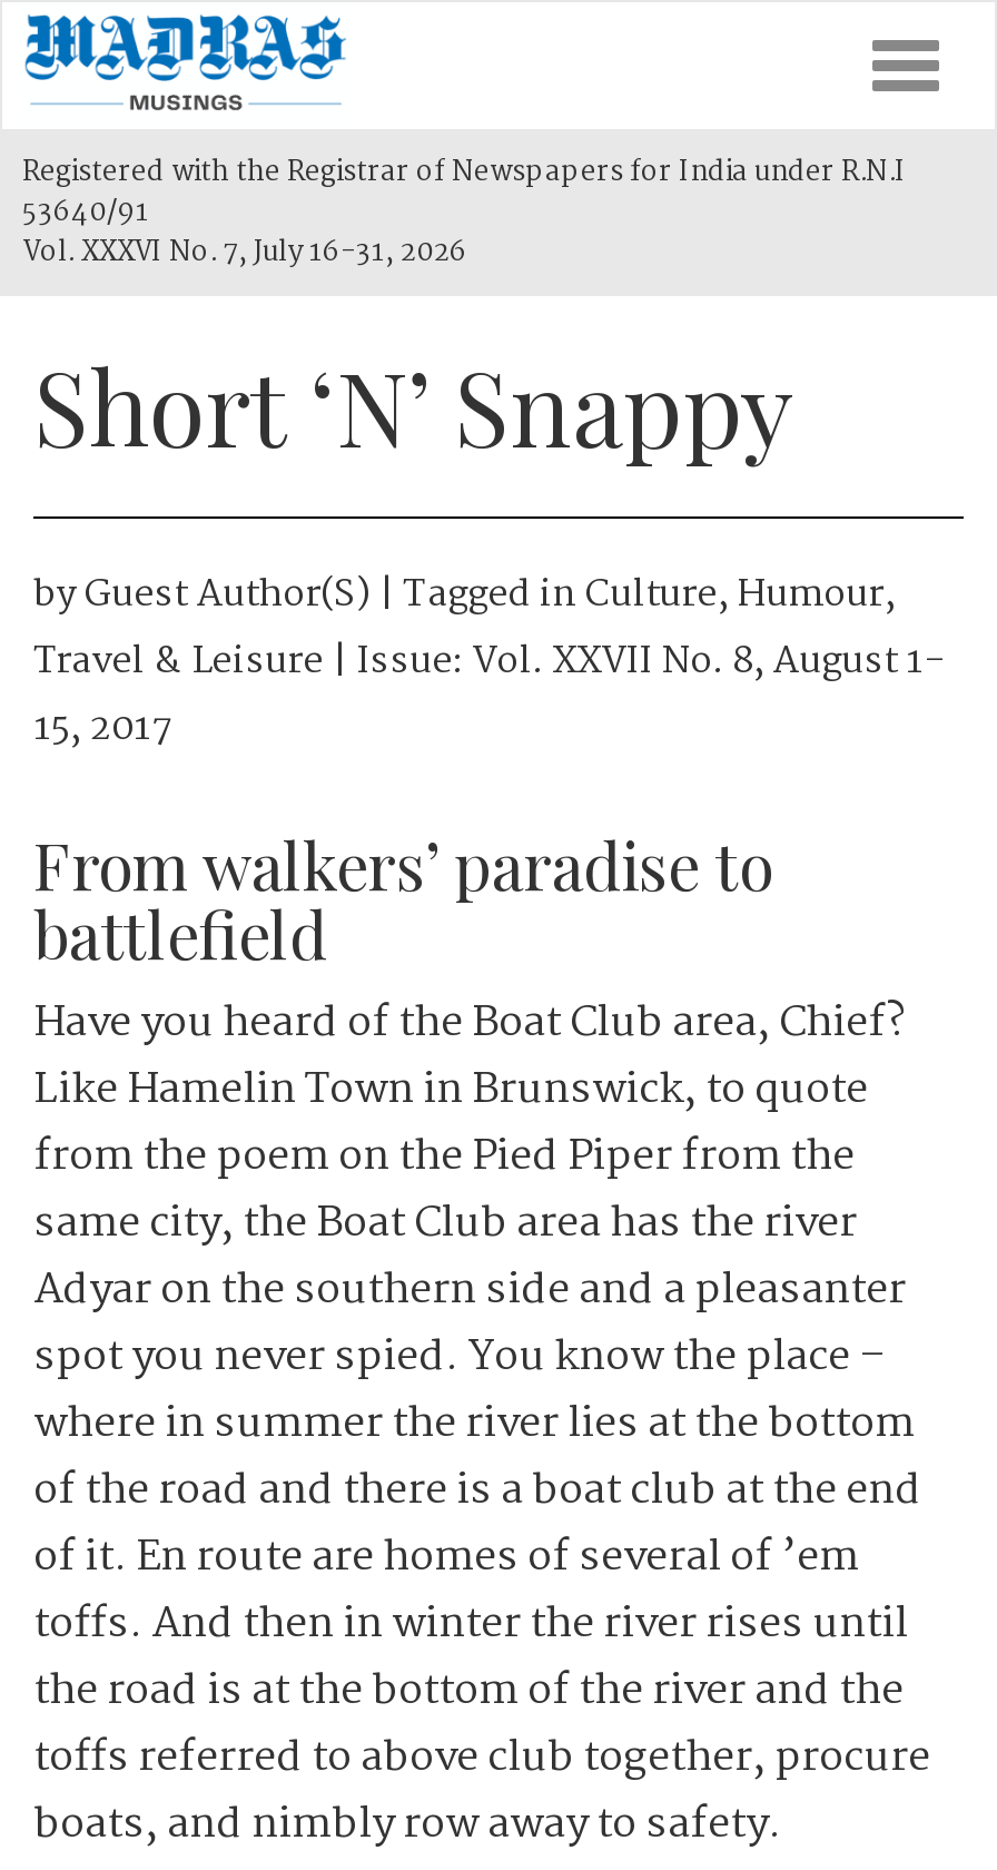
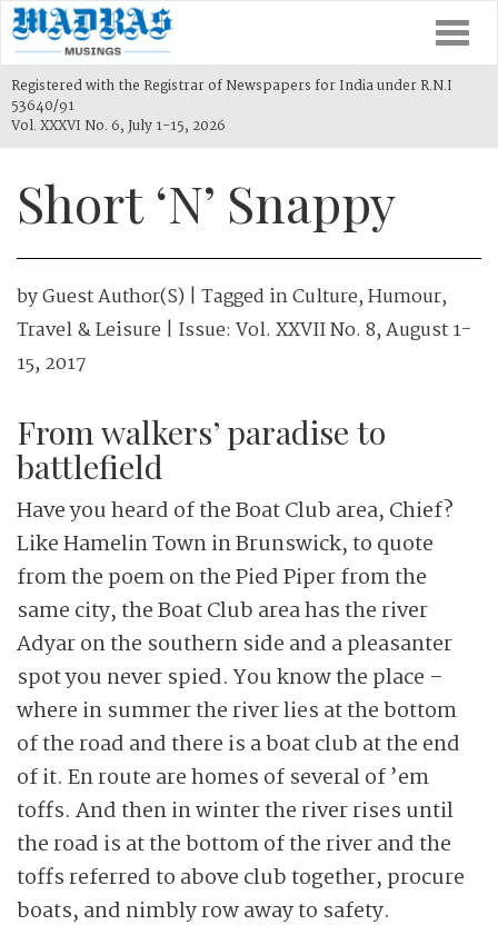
- Vol. XXXVI No. 7, July 16-31, 2026
+ Vol. XXXVI No. 6, July 1-15, 2026
